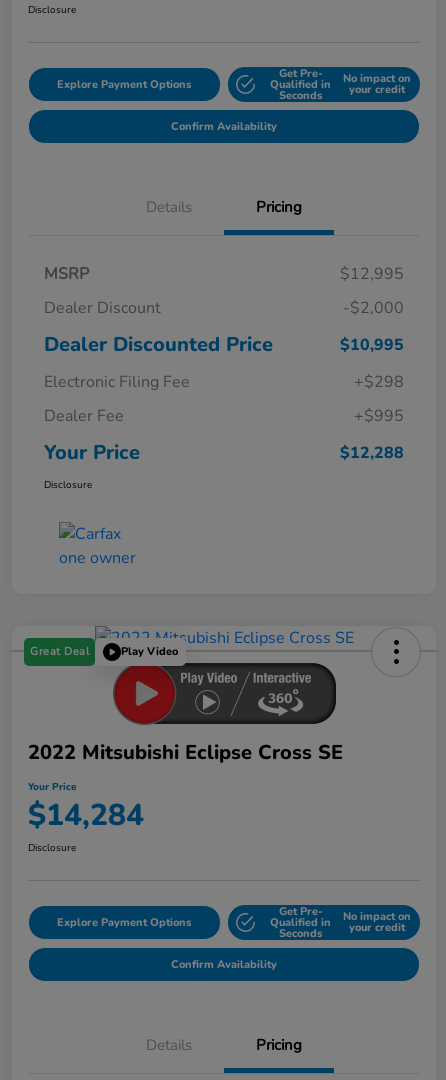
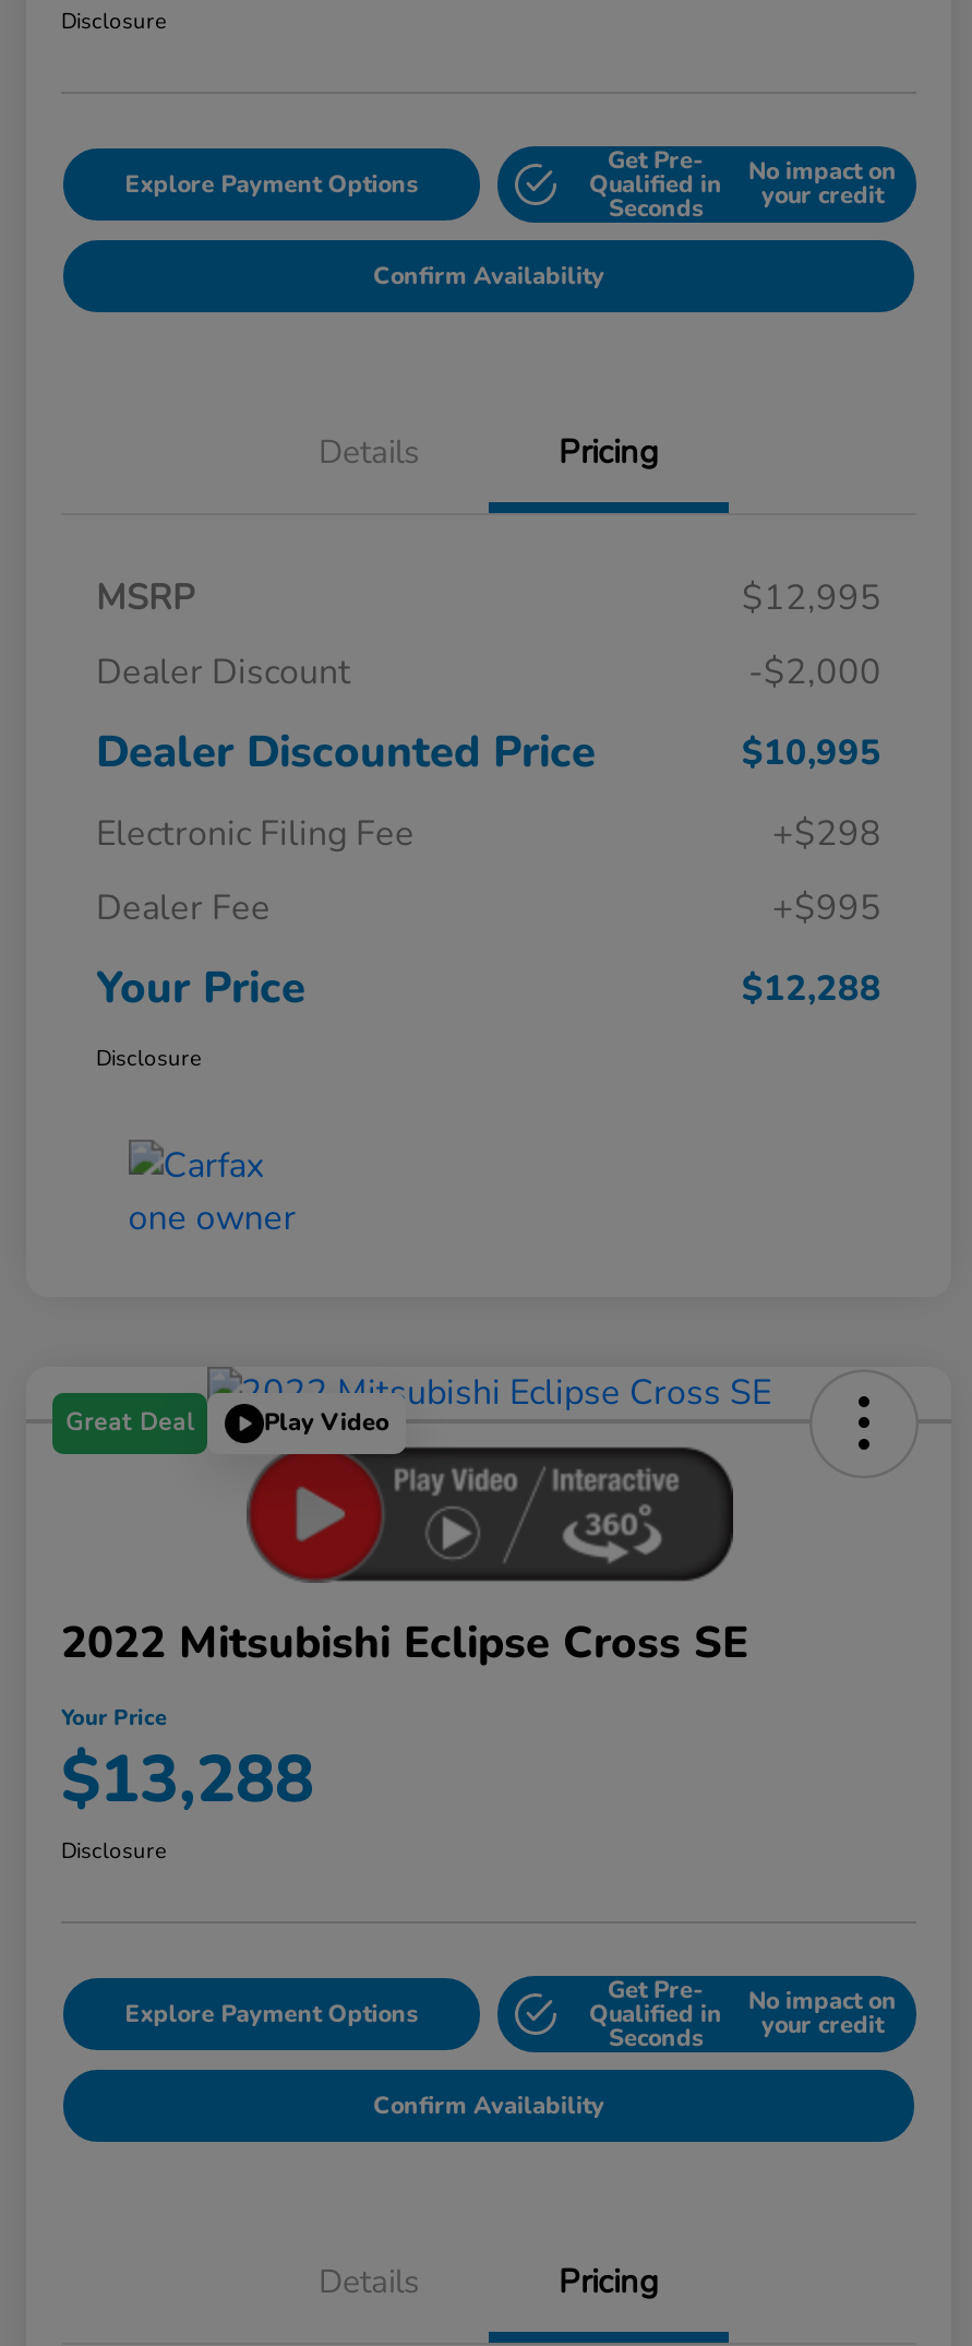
- $14,284
+ $13,288
